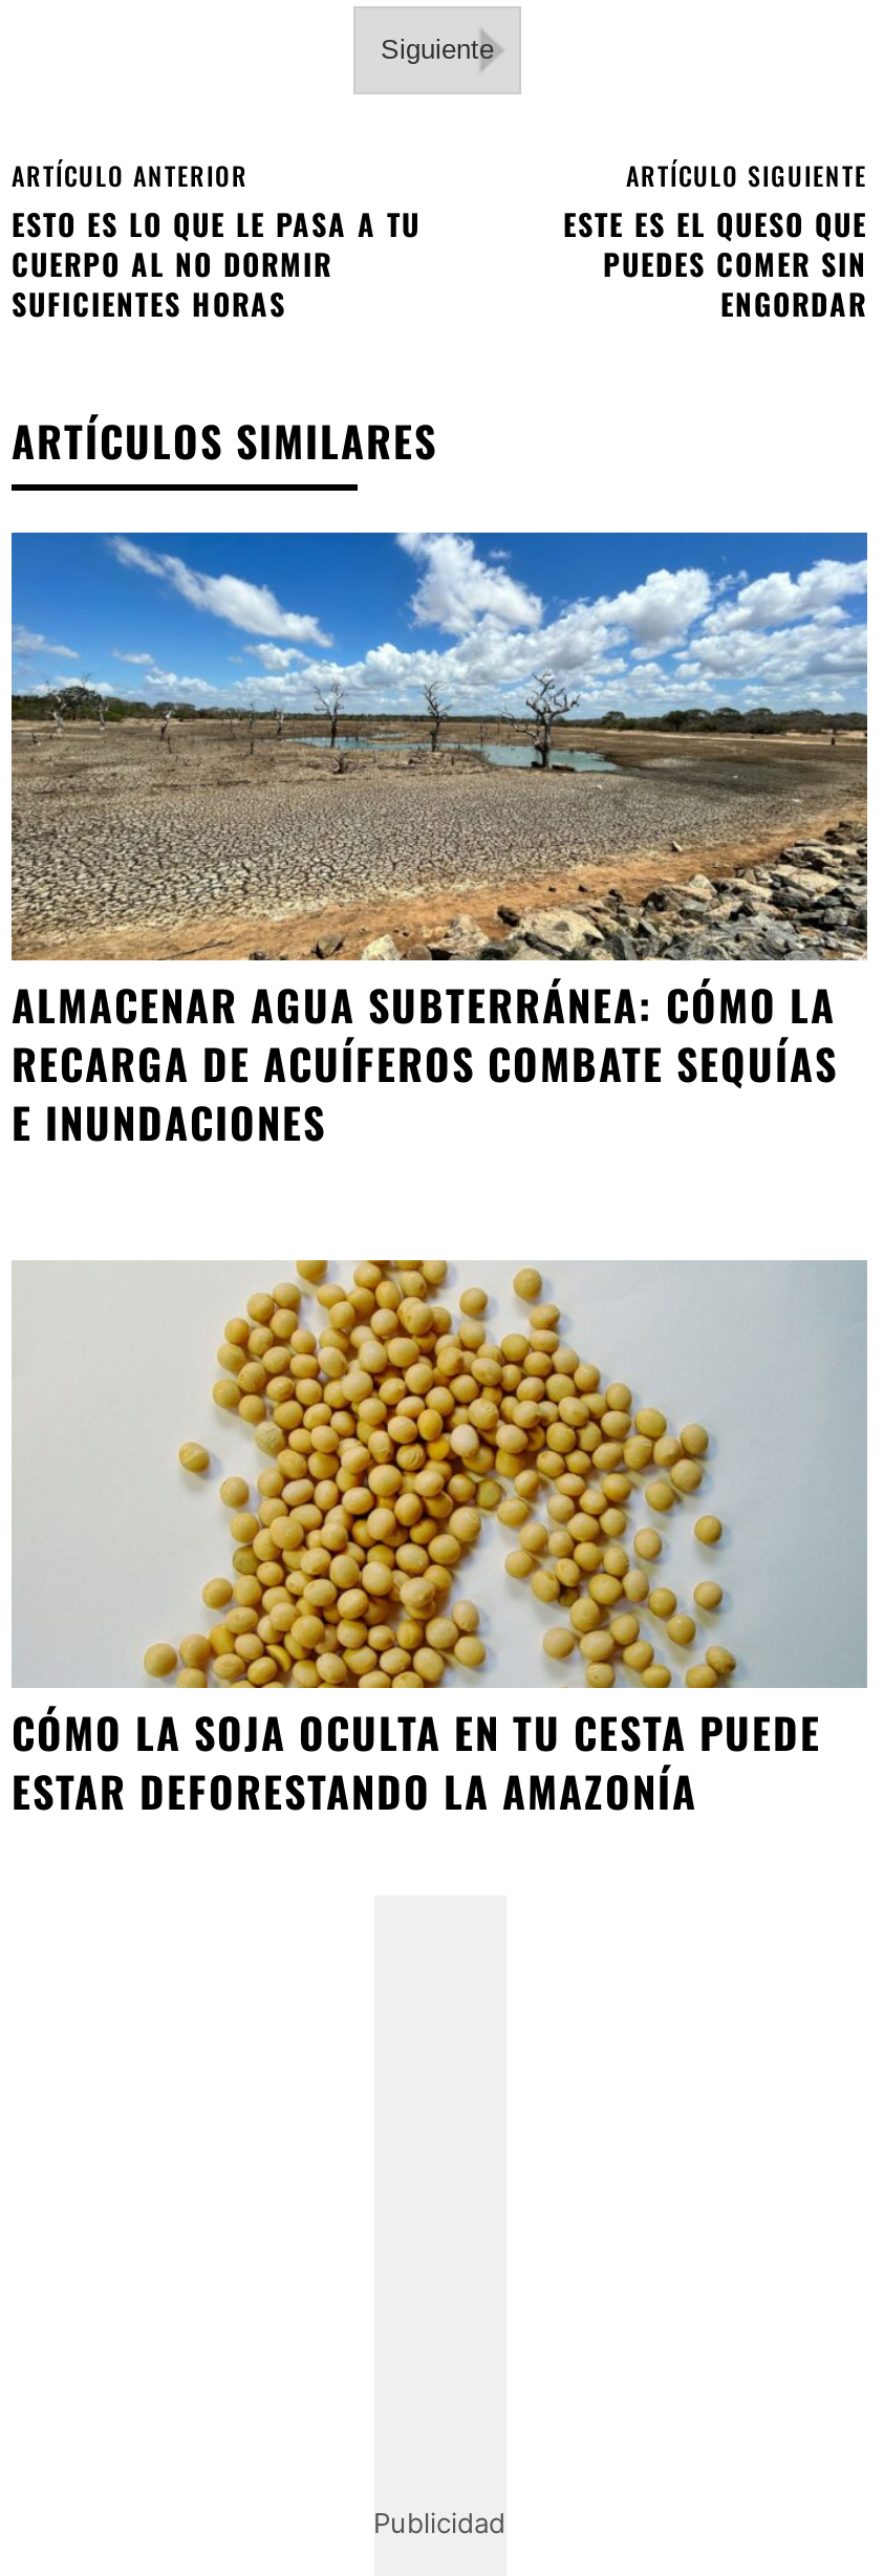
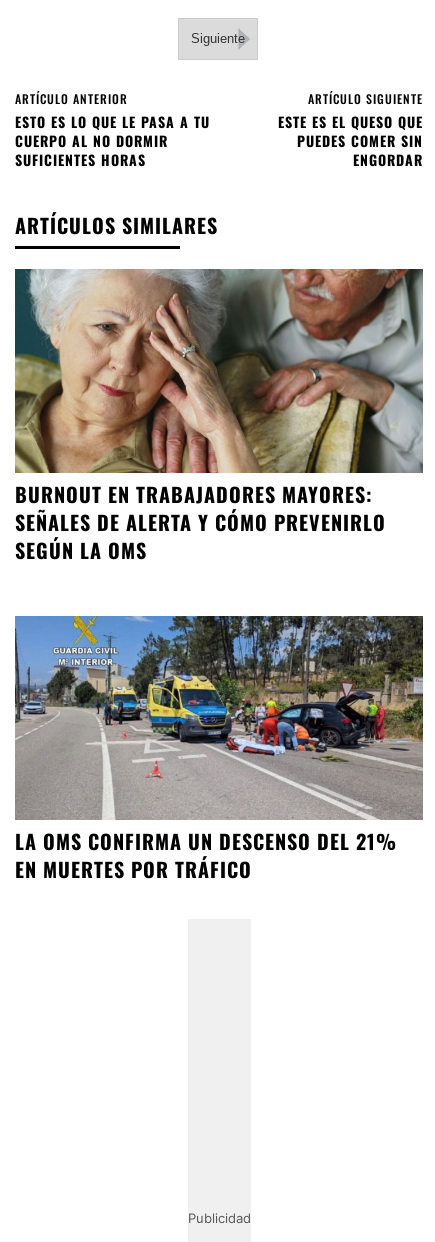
- [image]
- ALMACENAR AGUA SUBTERRÁNEA: CÓMO LA
- RECARGA DE ACUÍFEROS COMBATE SEQUÍAS
- E INUNDACIONES
+ [image]
+ BURNOUT EN TRABAJADORES MAYORES:
+ SEÑALES DE ALERTA Y CÓMO PREVENIRLO
+ SEGÚN LA OMS

- [image]
- CÓMO LA SOJA OCULTA EN TU CESTA PUEDE
- ESTAR DEFORESTANDO LA AMAZONÍA
+ [image]
+ LA OMS CONFIRMA UN DESCENSO DEL 21%
+ EN MUERTES POR TRÁFICO
